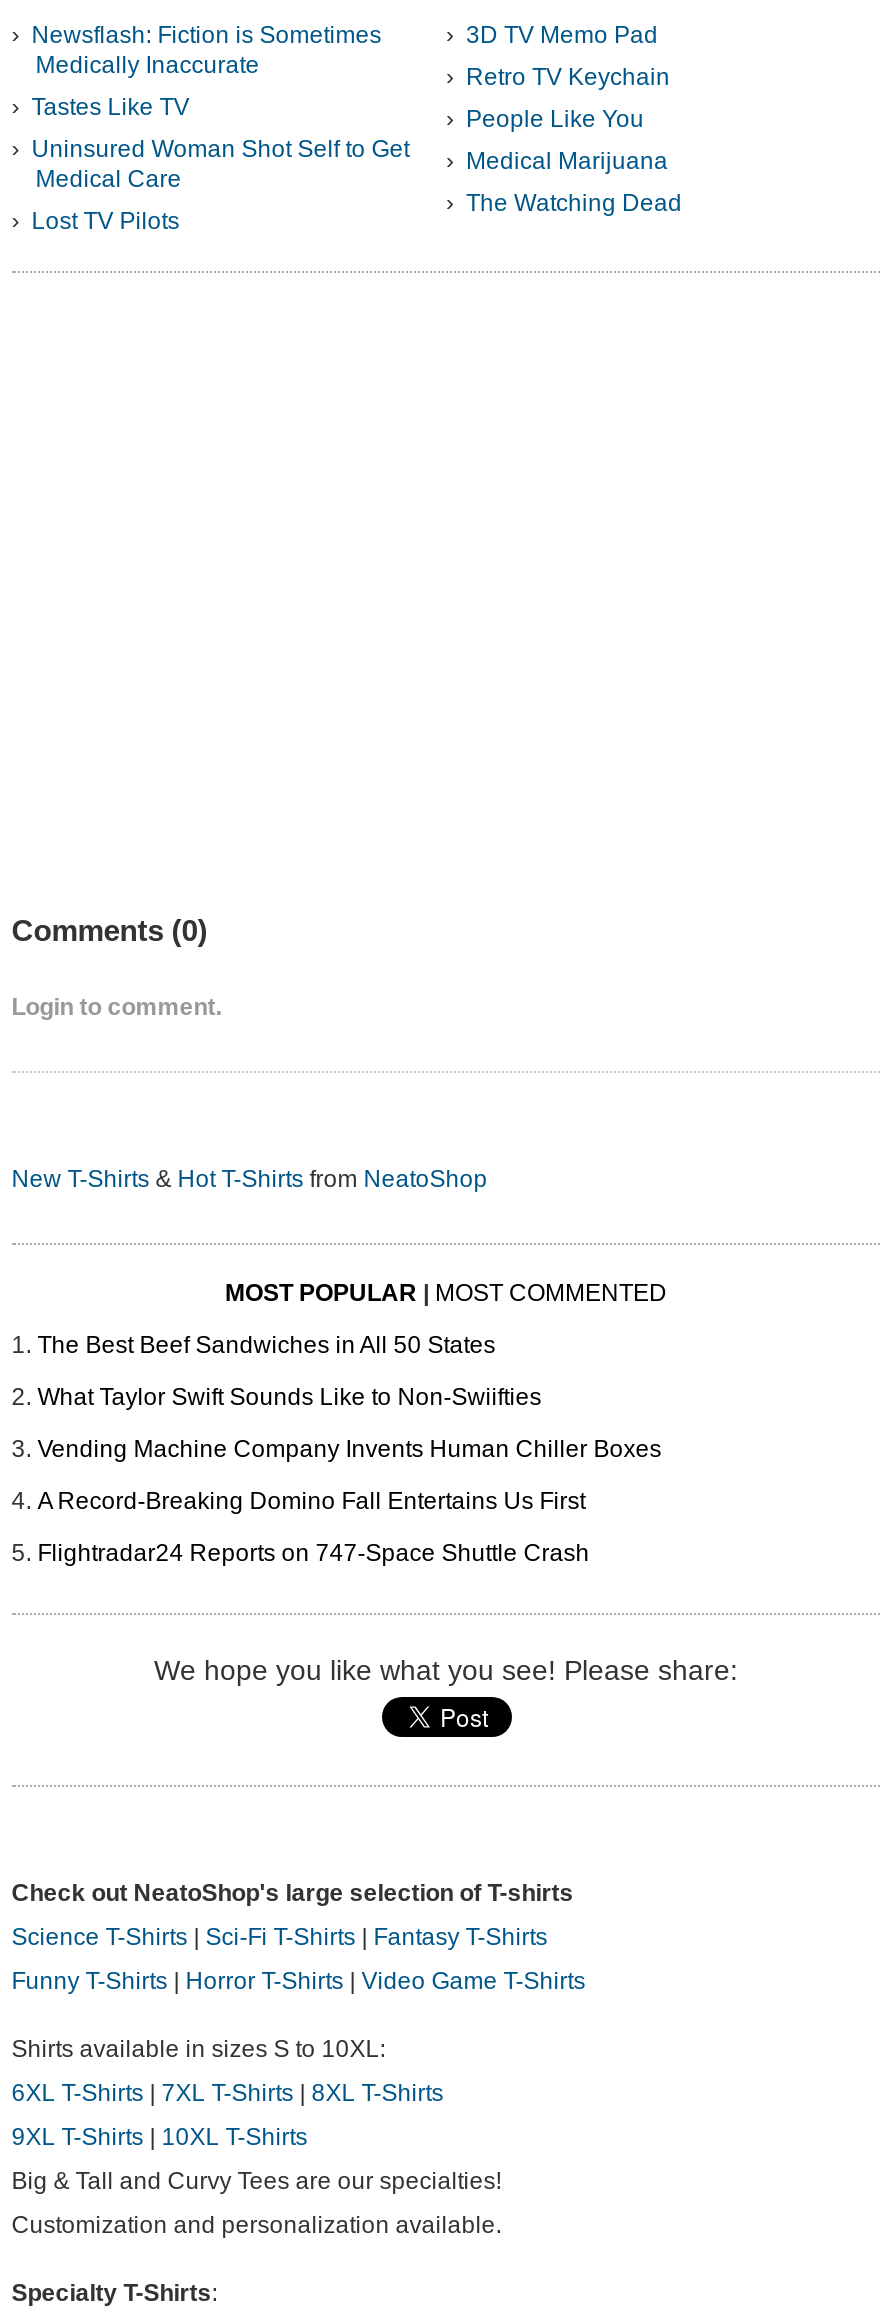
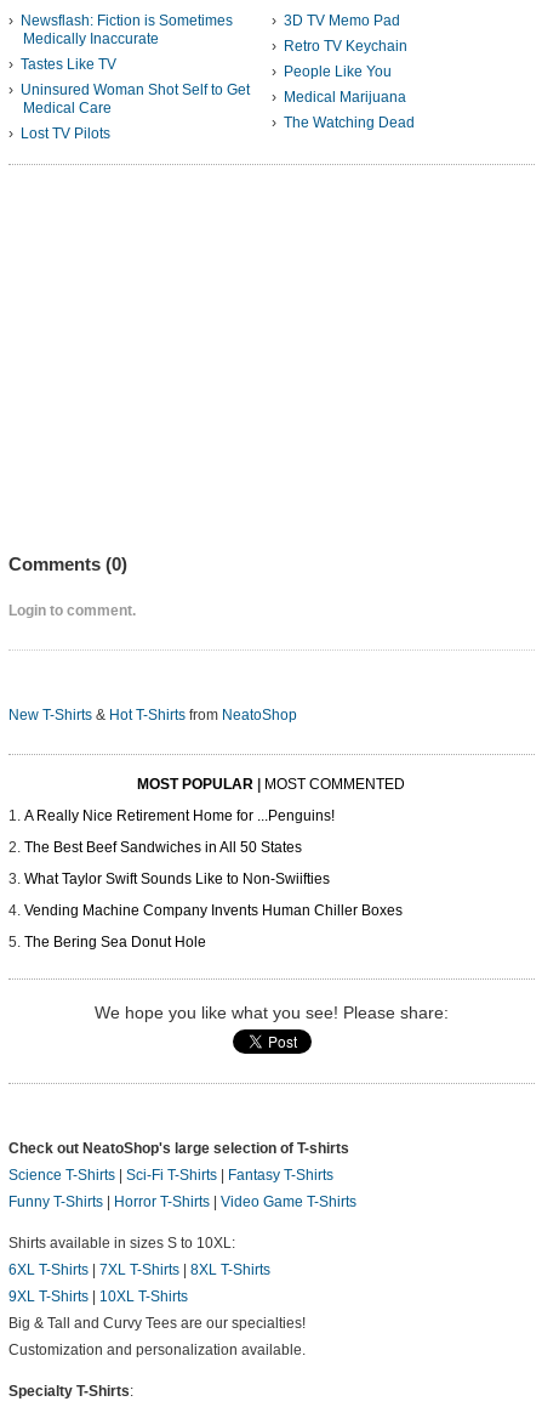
+ A Really Nice Retirement Home for ...Penguins!

moved down: The Best Beef Sandwiches in All 50 States | What Taylor Swift Sounds Like to Non-Swiifties | Vending Machine Company Invents Human Chiller Boxes

- A Record-Breaking Domino Fall Entertains Us First
- Flightradar24 Reports on 747-Space Shuttle Crash
+ The Bering Sea Donut Hole
